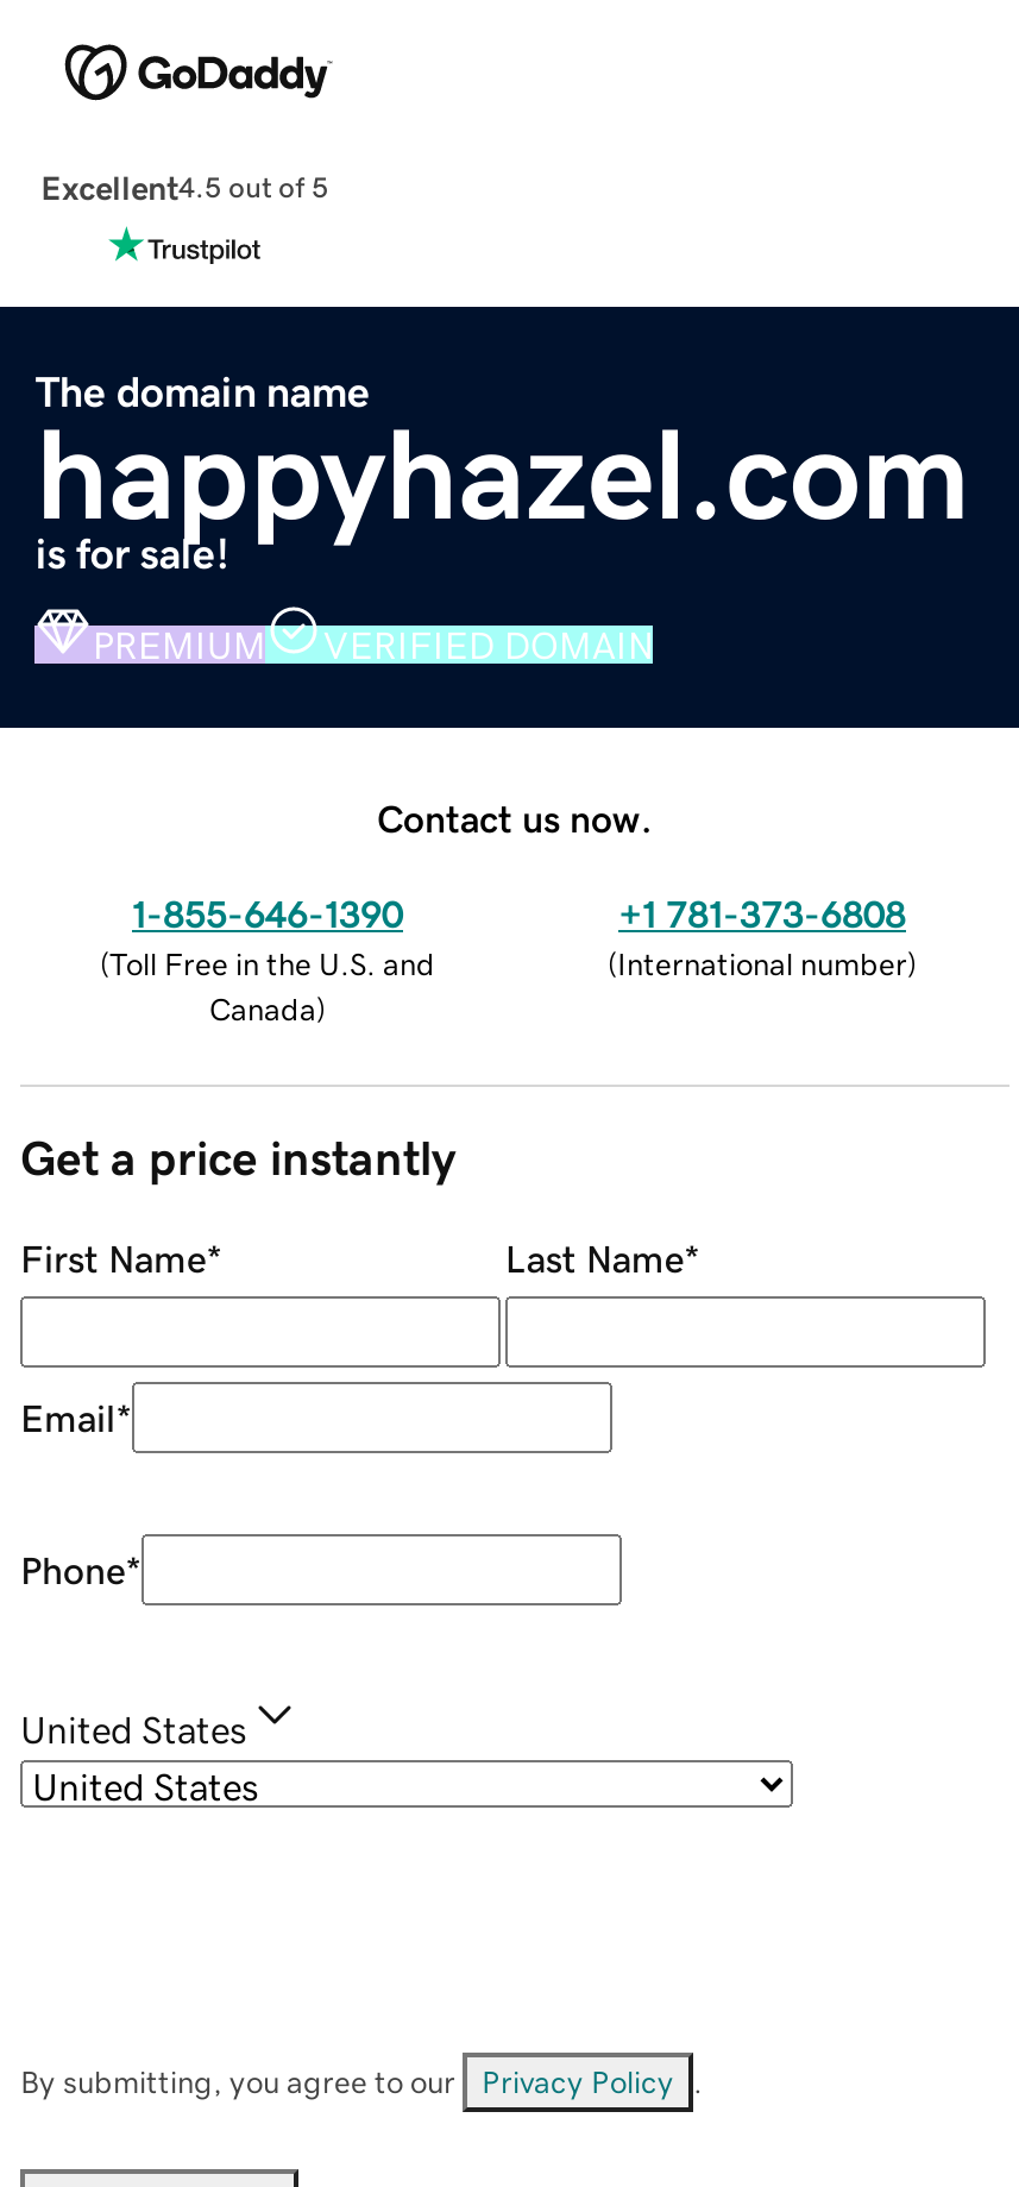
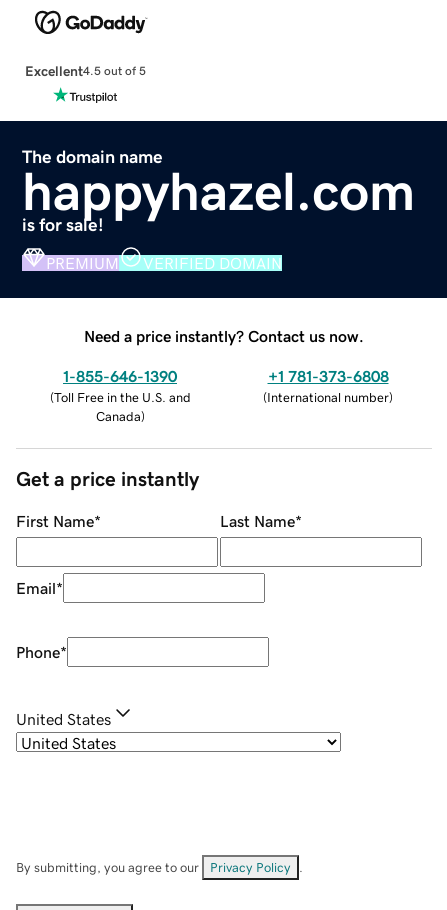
- Contact us now.
+ Need a price instantly? Contact us now.
